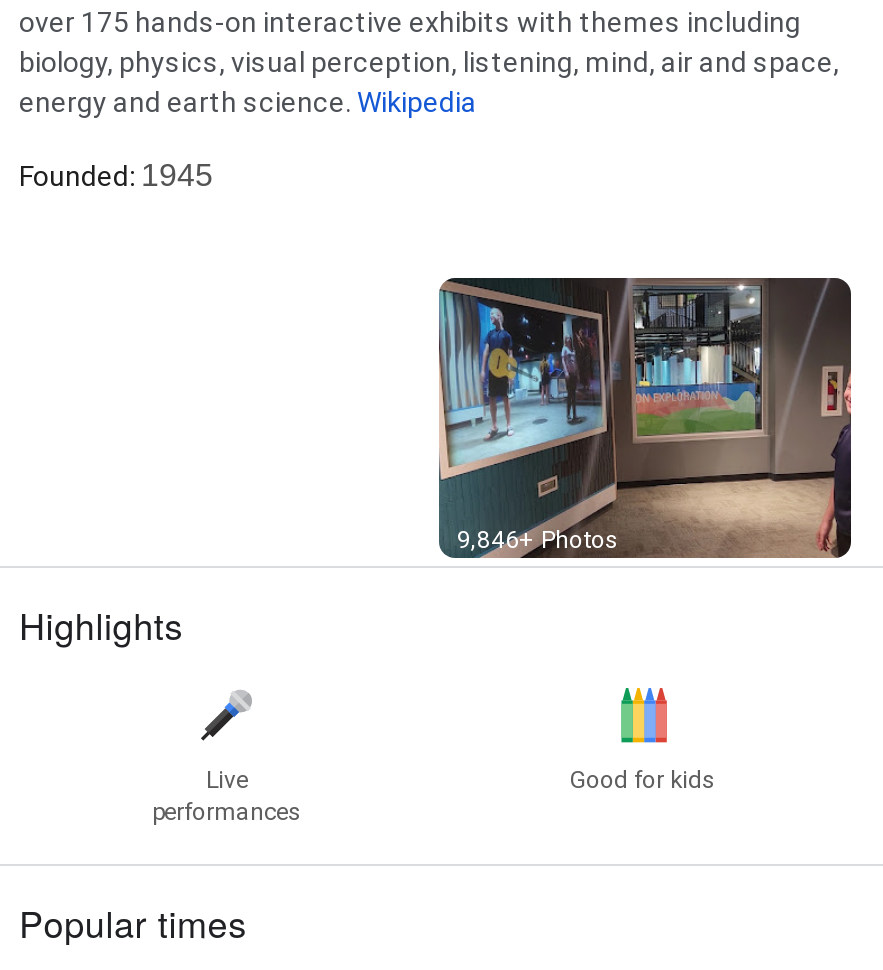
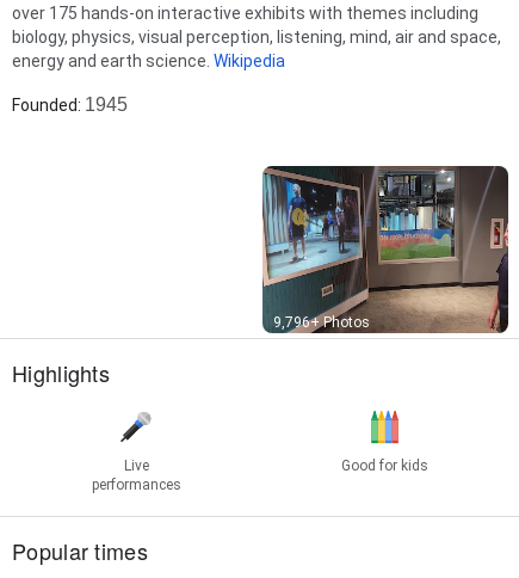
- 9,846+ Photos
+ 9,796+ Photos
